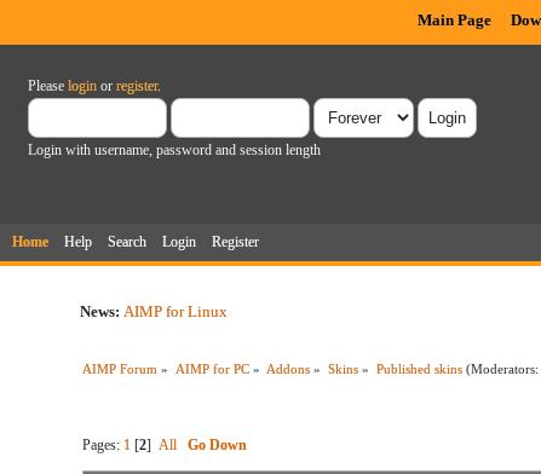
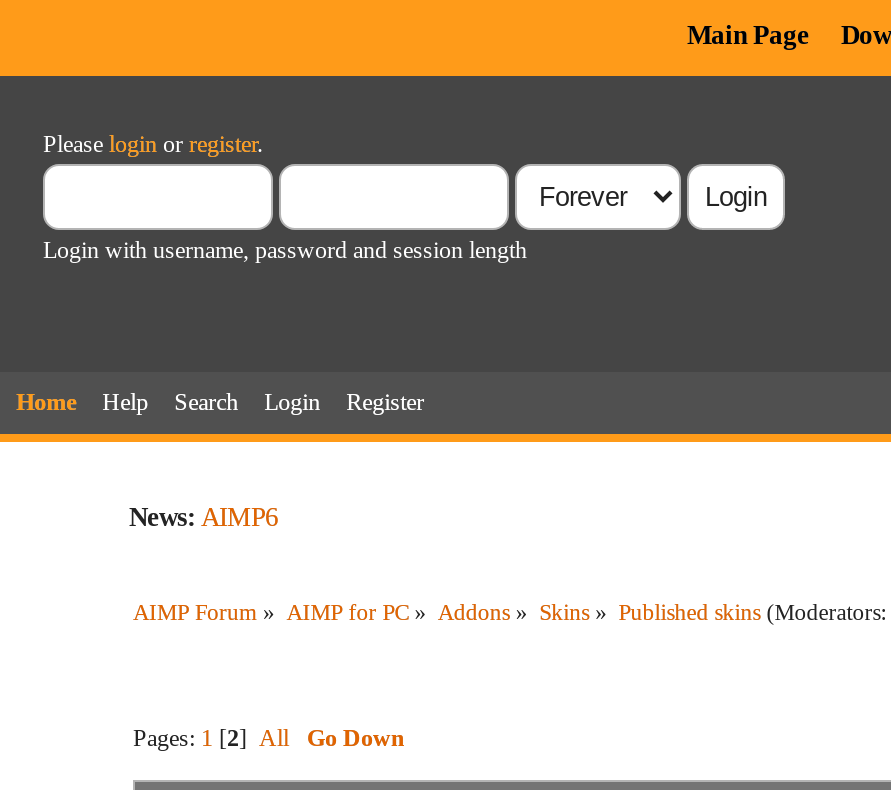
- News: AIMP for Linux
+ News: AIMP6
